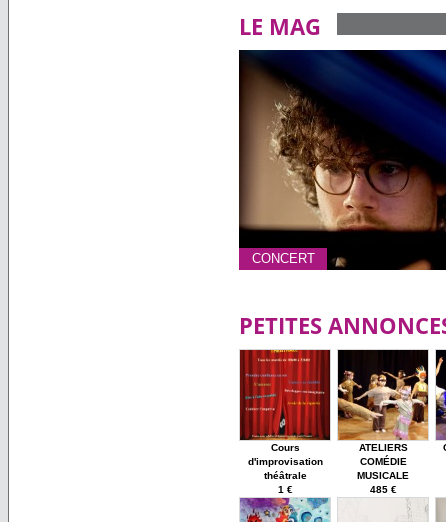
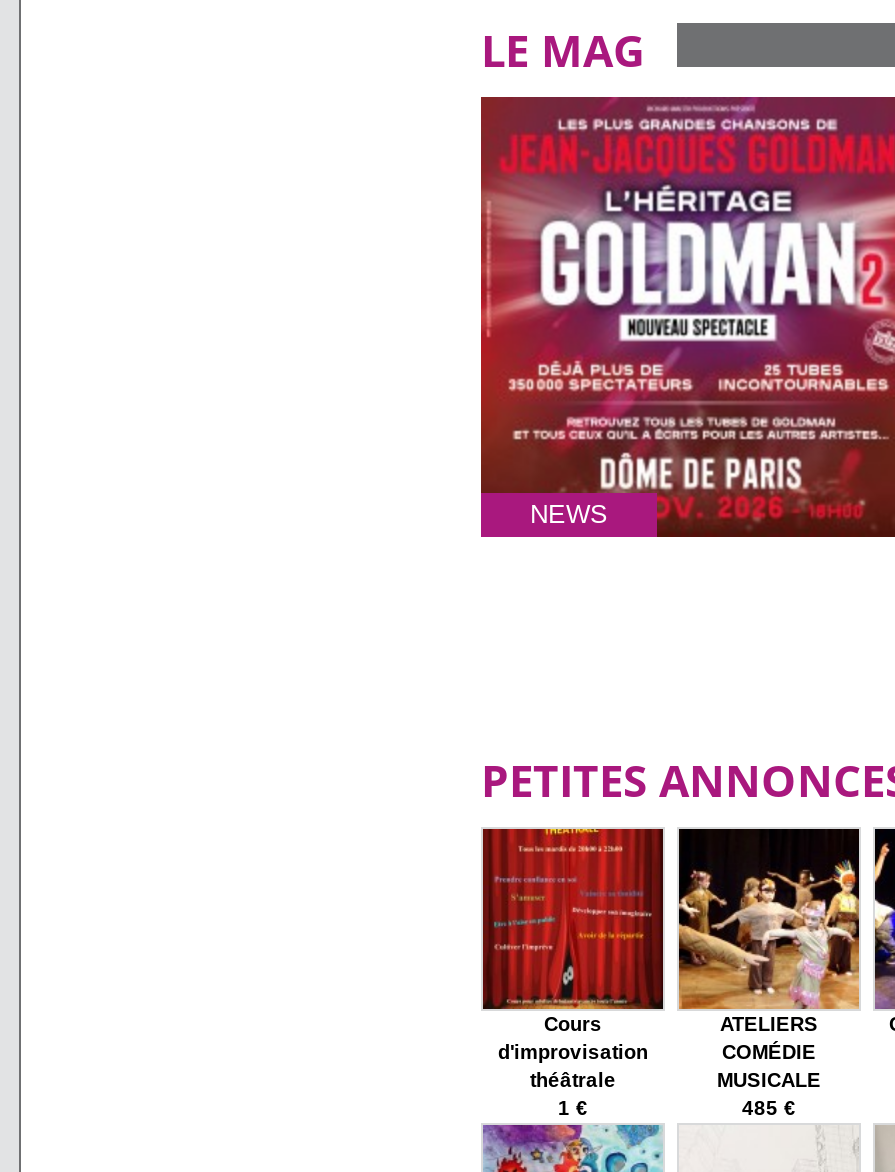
- [image]
- CONCERT
+ [image]
+ NEWS
